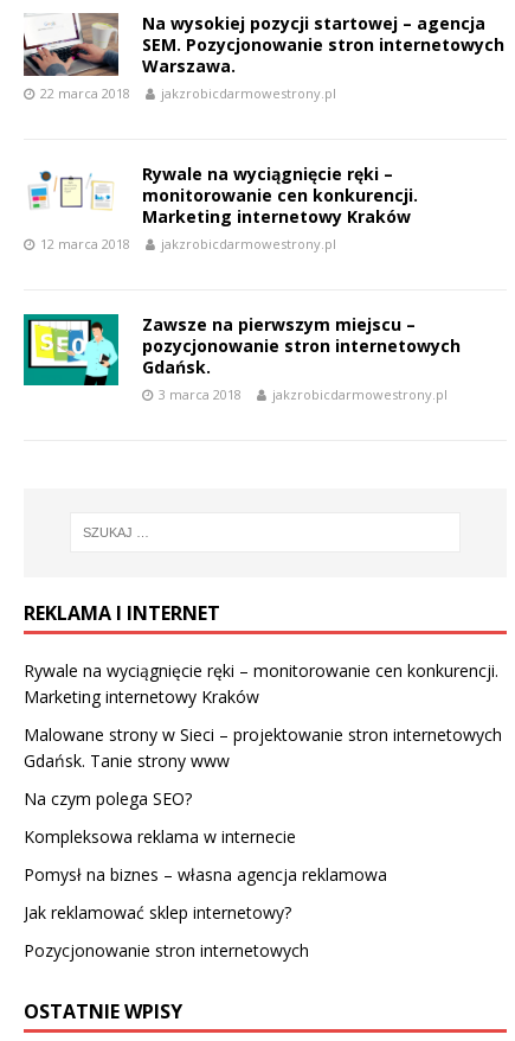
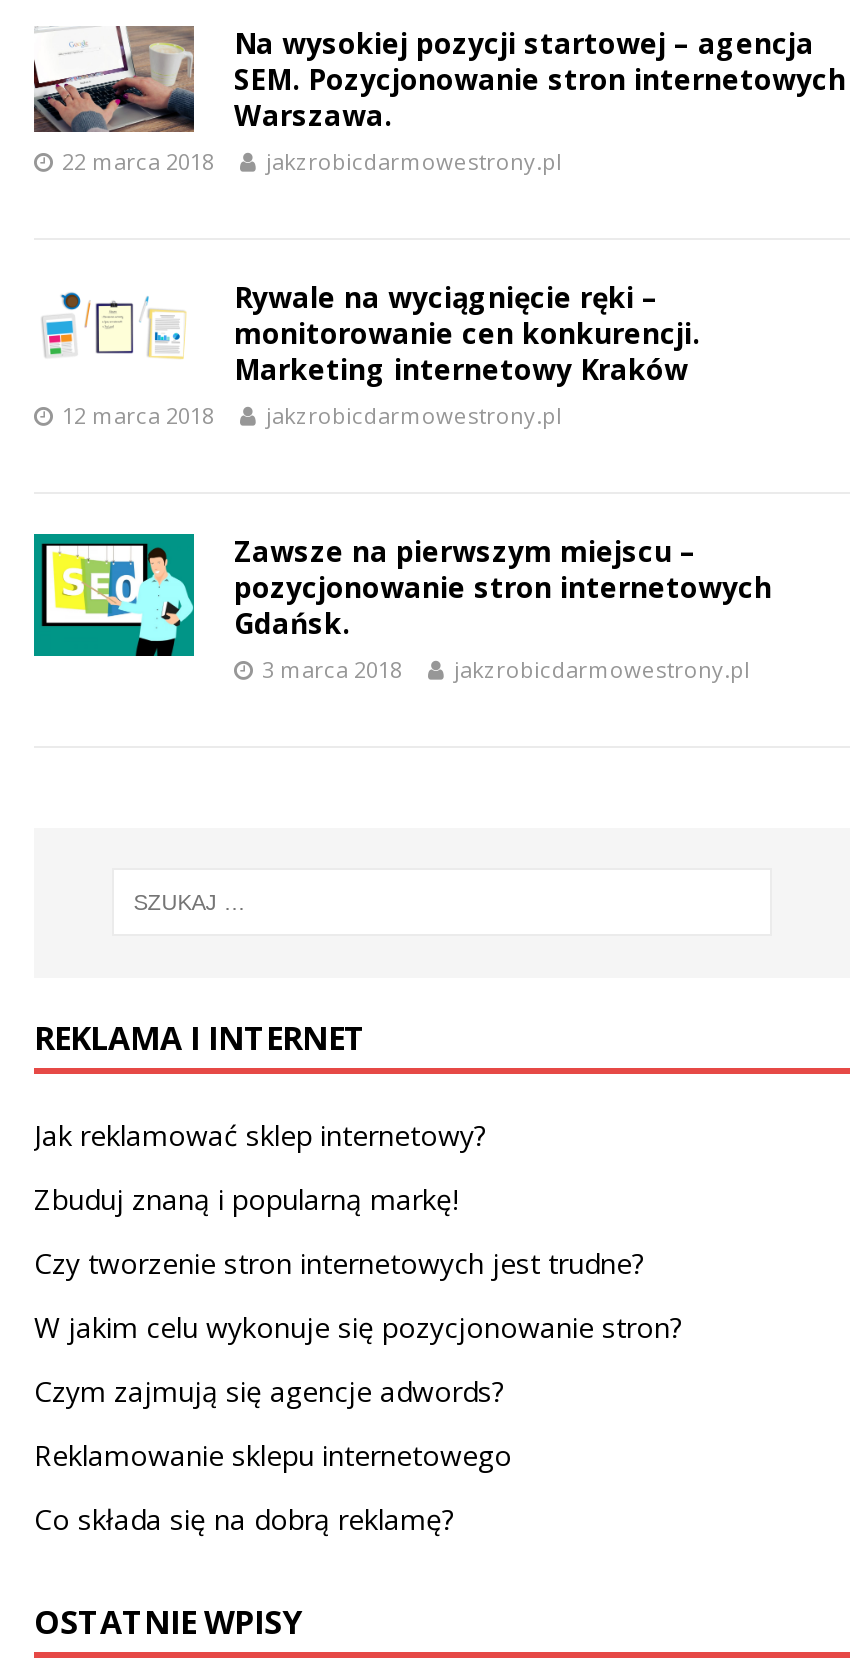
- Rywale na wyciągnięcie ręki – monitorowanie cen konkurencji.
- Marketing internetowy Kraków
- Malowane strony w Sieci – projektowanie stron internetowych
- Gdańsk. Tanie strony www
- Na czym polega SEO?
- Kompleksowa reklama w internecie
- Pomysł na biznes – własna agencja reklamowa

moved up: Jak reklamować sklep internetowy?

- Pozycjonowanie stron internetowych
+ Zbuduj znaną i popularną markę!
+ Czy tworzenie stron internetowych jest trudne?
+ W jakim celu wykonuje się pozycjonowanie stron?
+ Czym zajmują się agencje adwords?
+ Reklamowanie sklepu internetowego
+ Co składa się na dobrą reklamę?
